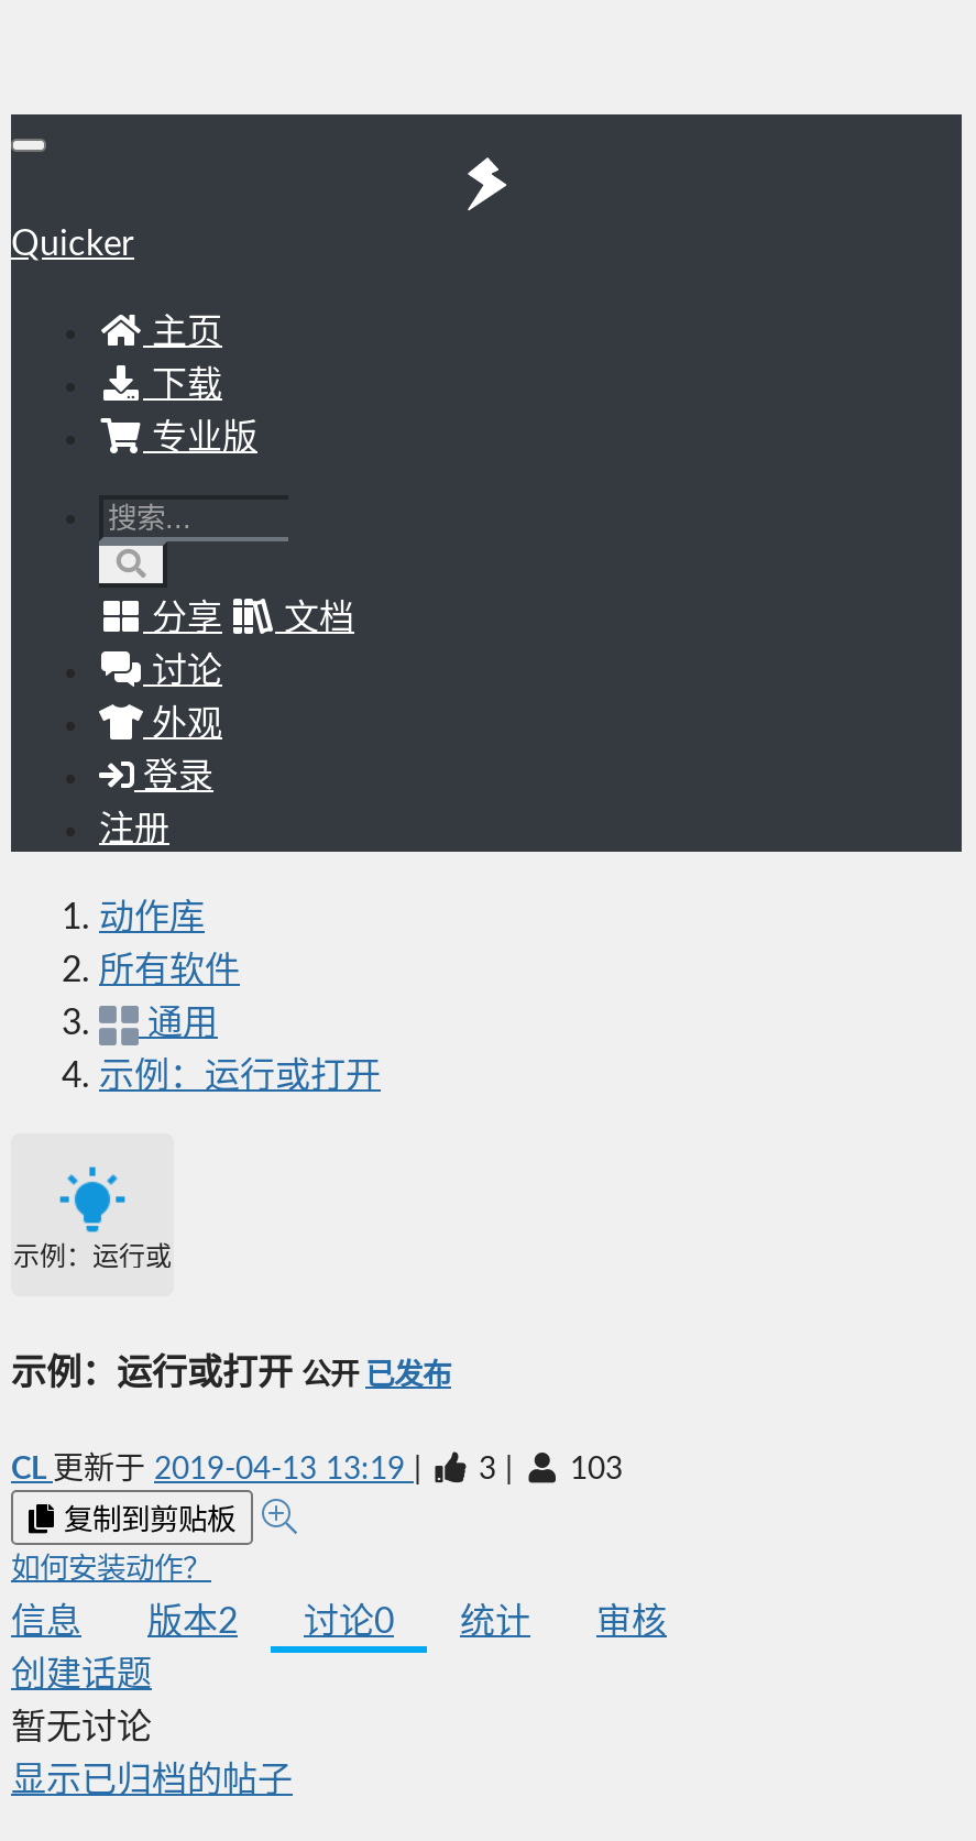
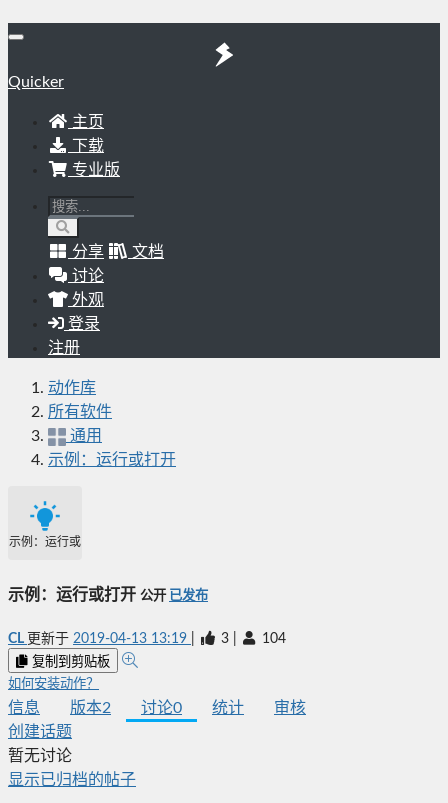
- 103
+ 104
